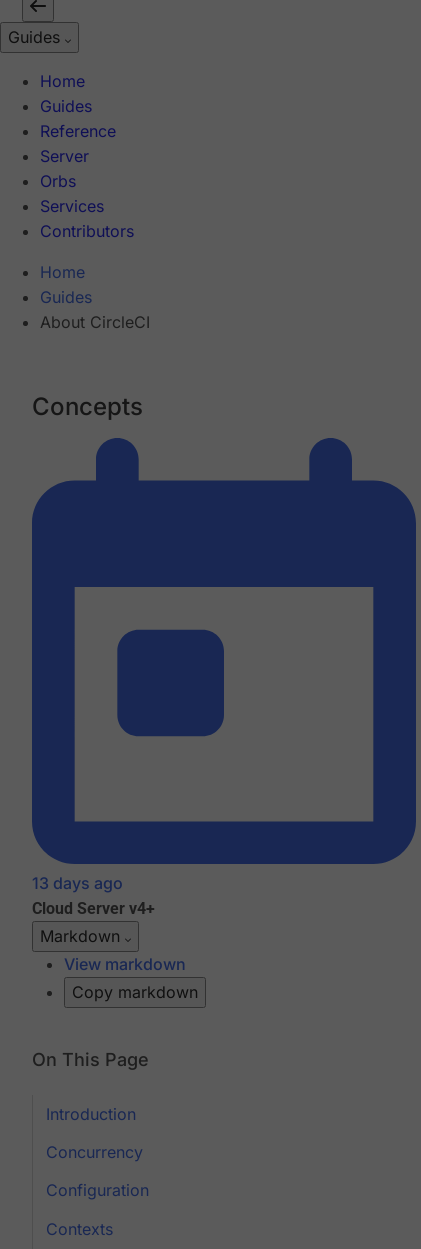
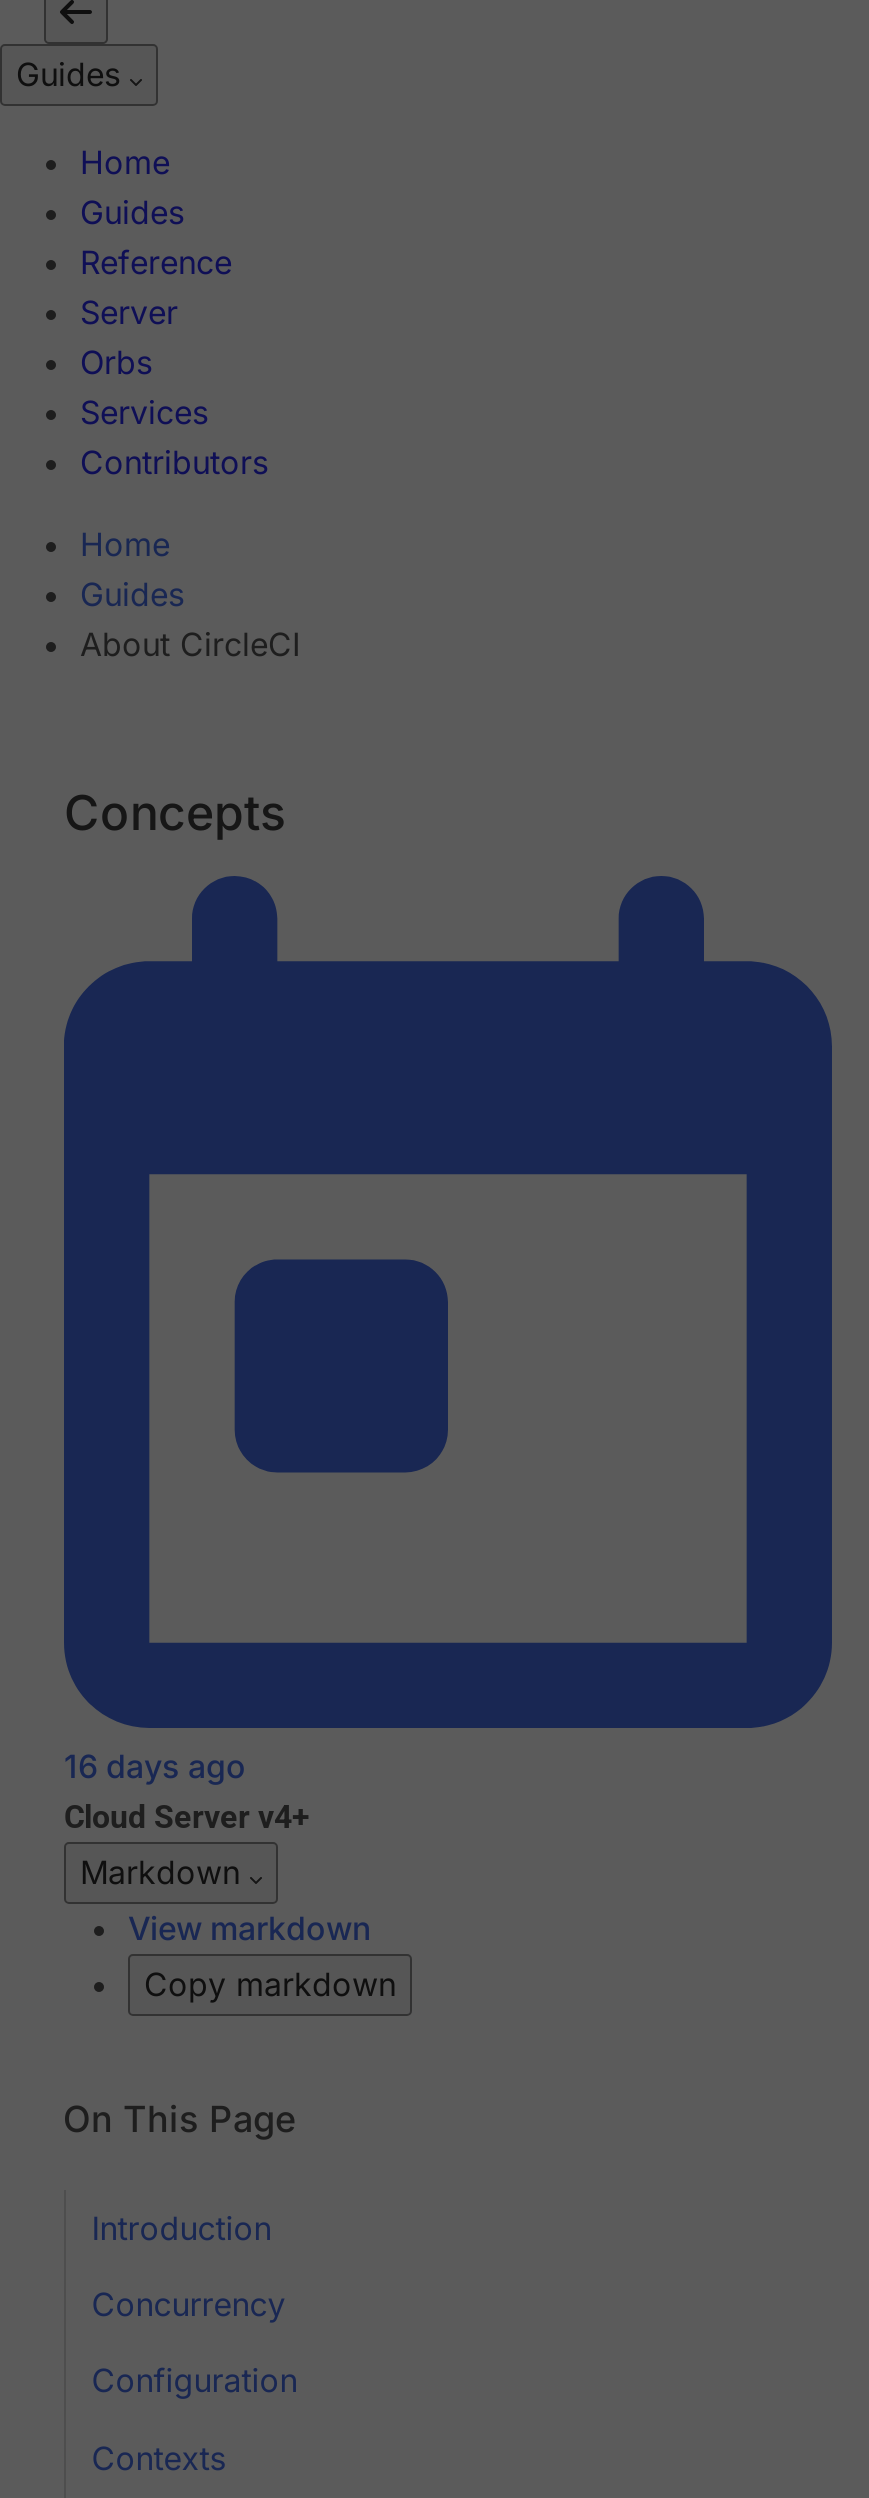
- 13 days ago
+ 16 days ago
